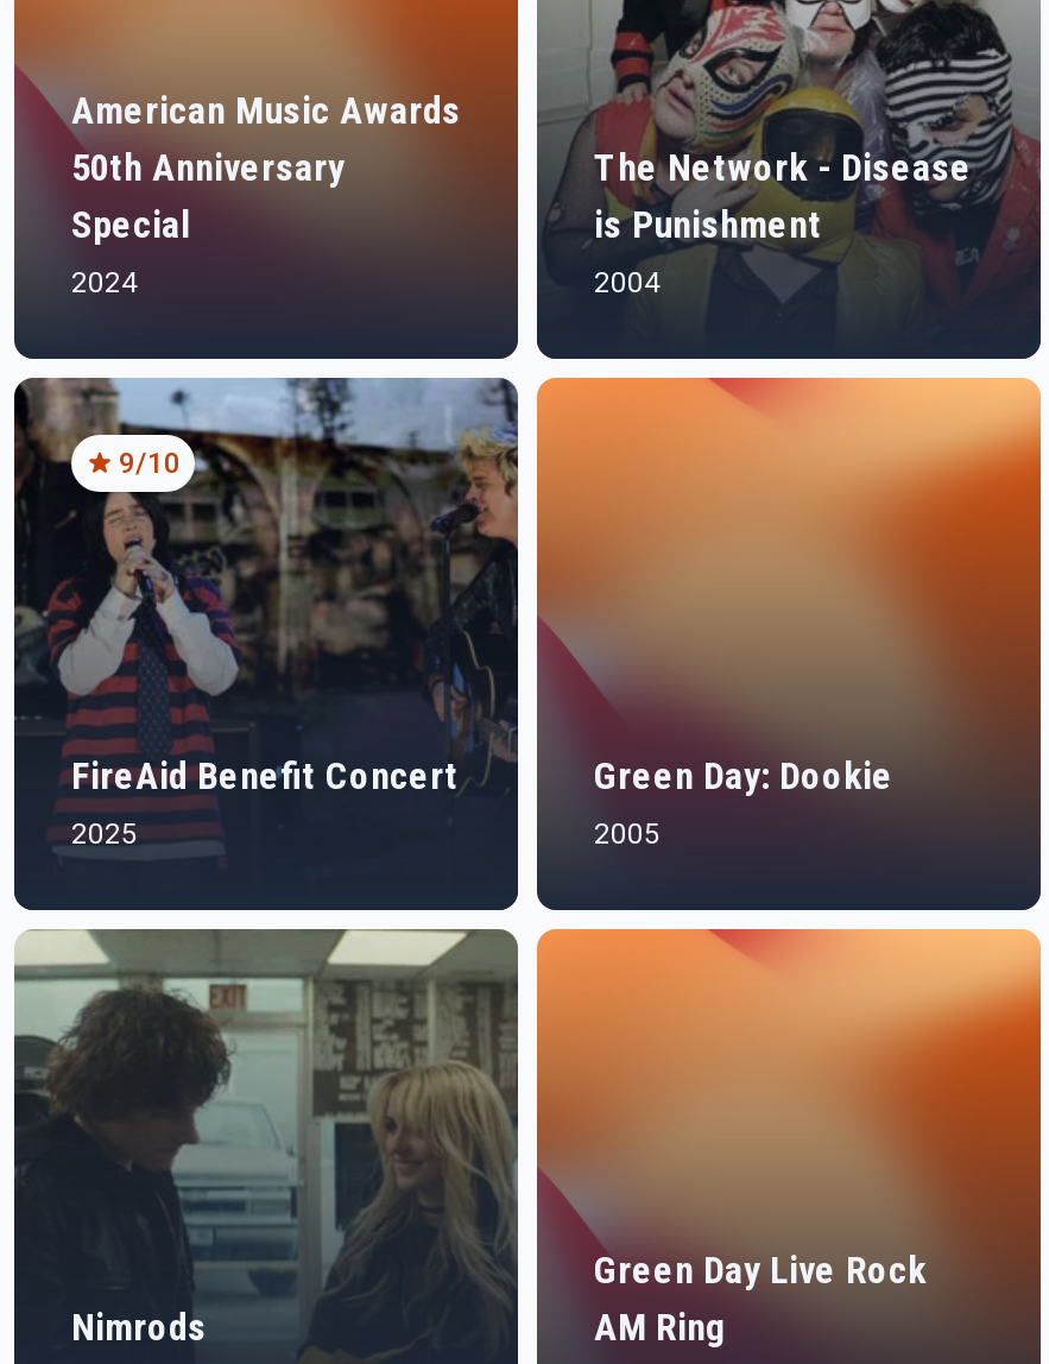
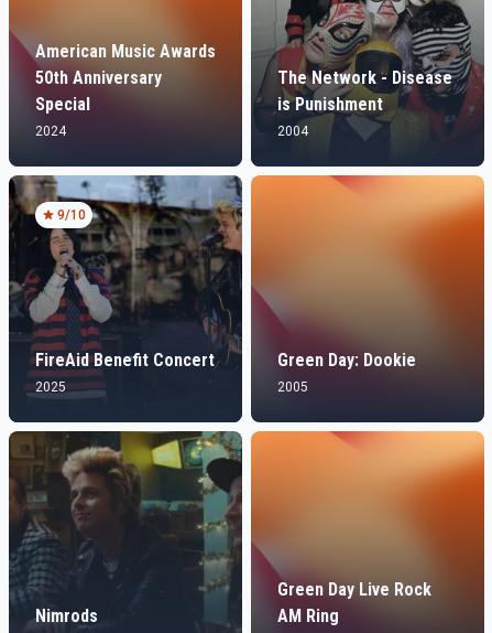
- [image]
+ [image]
